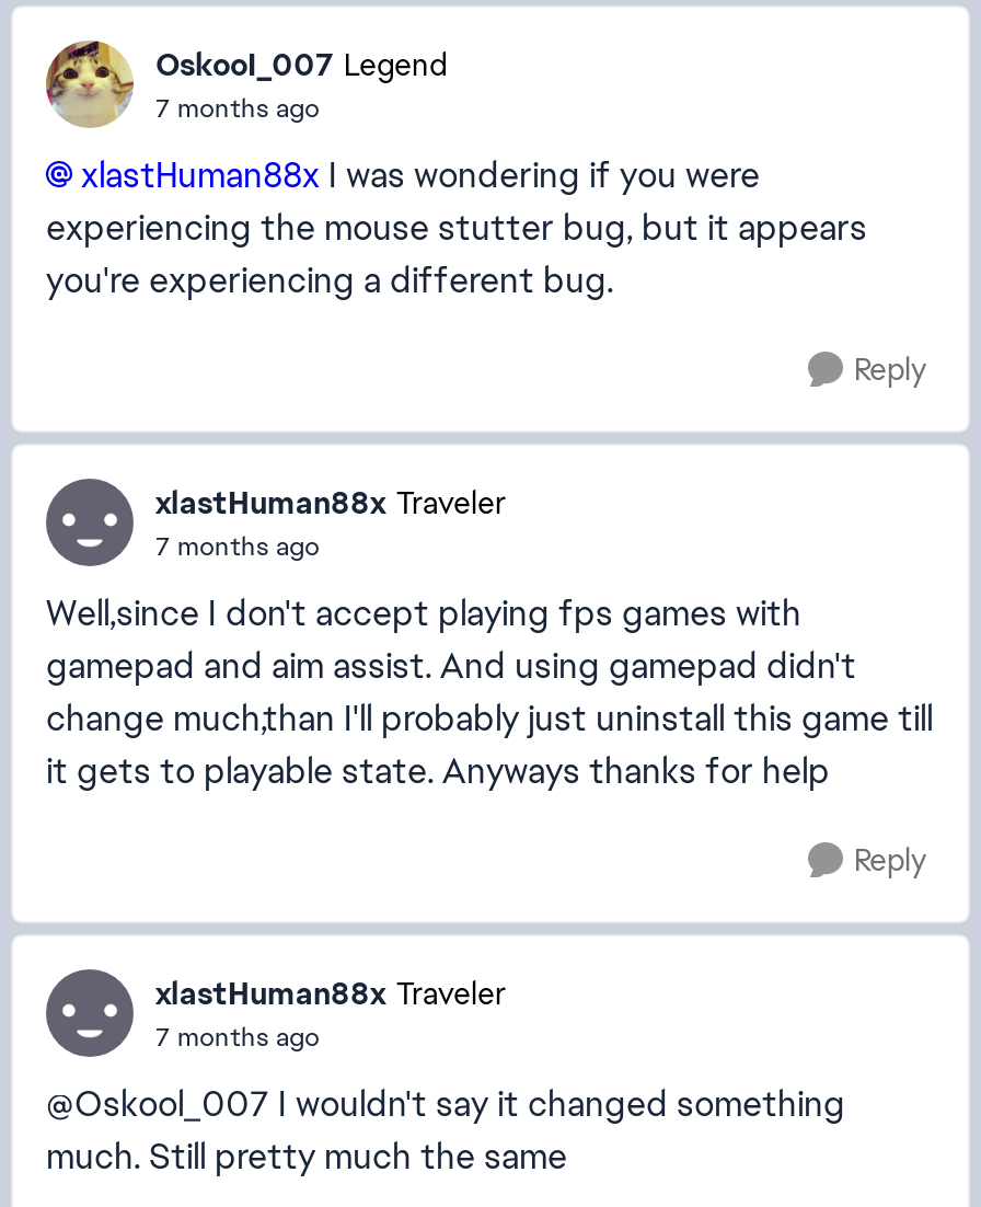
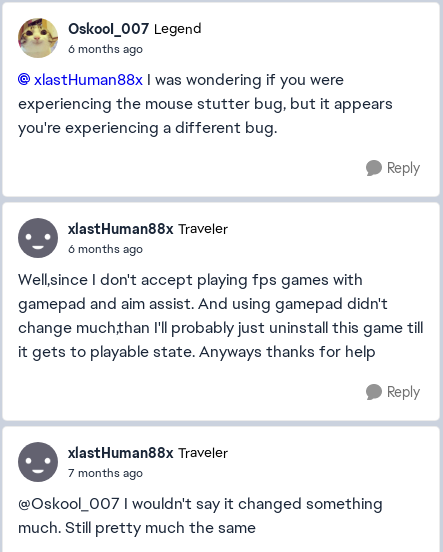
- 7 months ago
+ 6 months ago

- 7 months ago
+ 6 months ago
